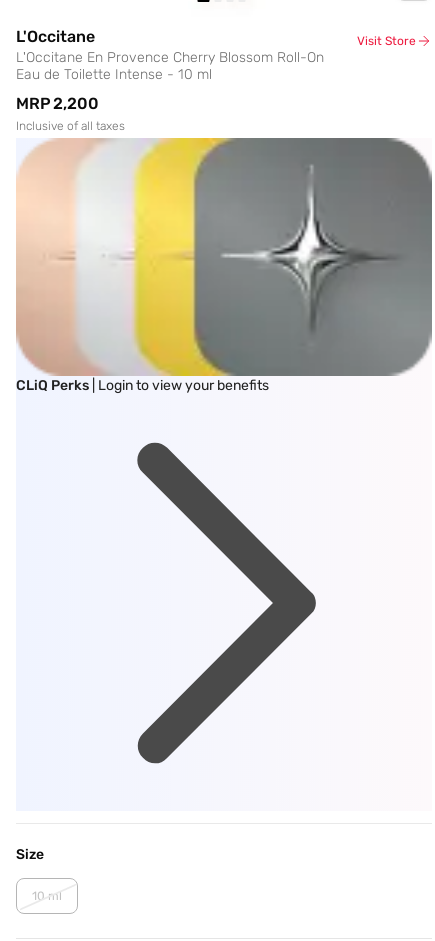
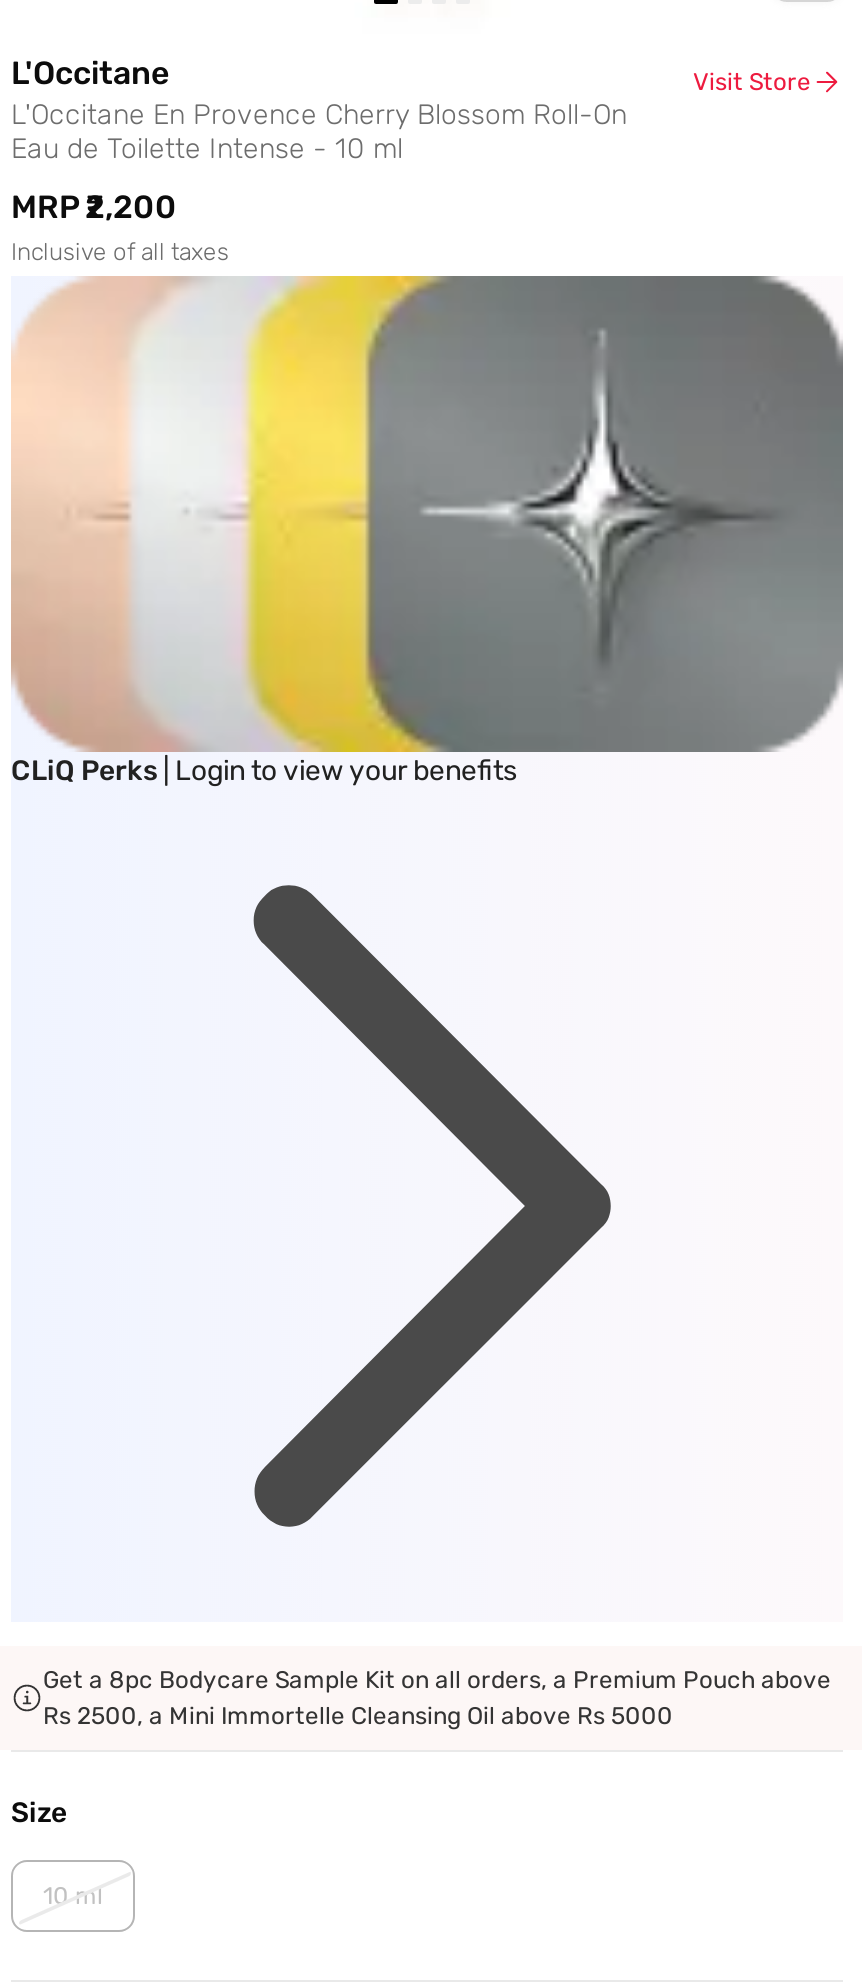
+ Get a 8pc Bodycare Sample Kit on all orders, a Premium Pouch above
+ Rs 2500, a Mini Immortelle Cleansing Oil above Rs 5000
